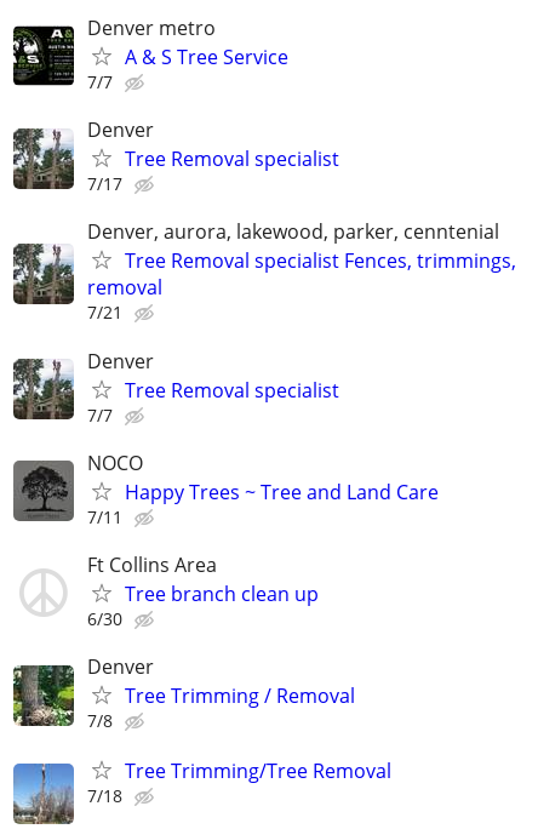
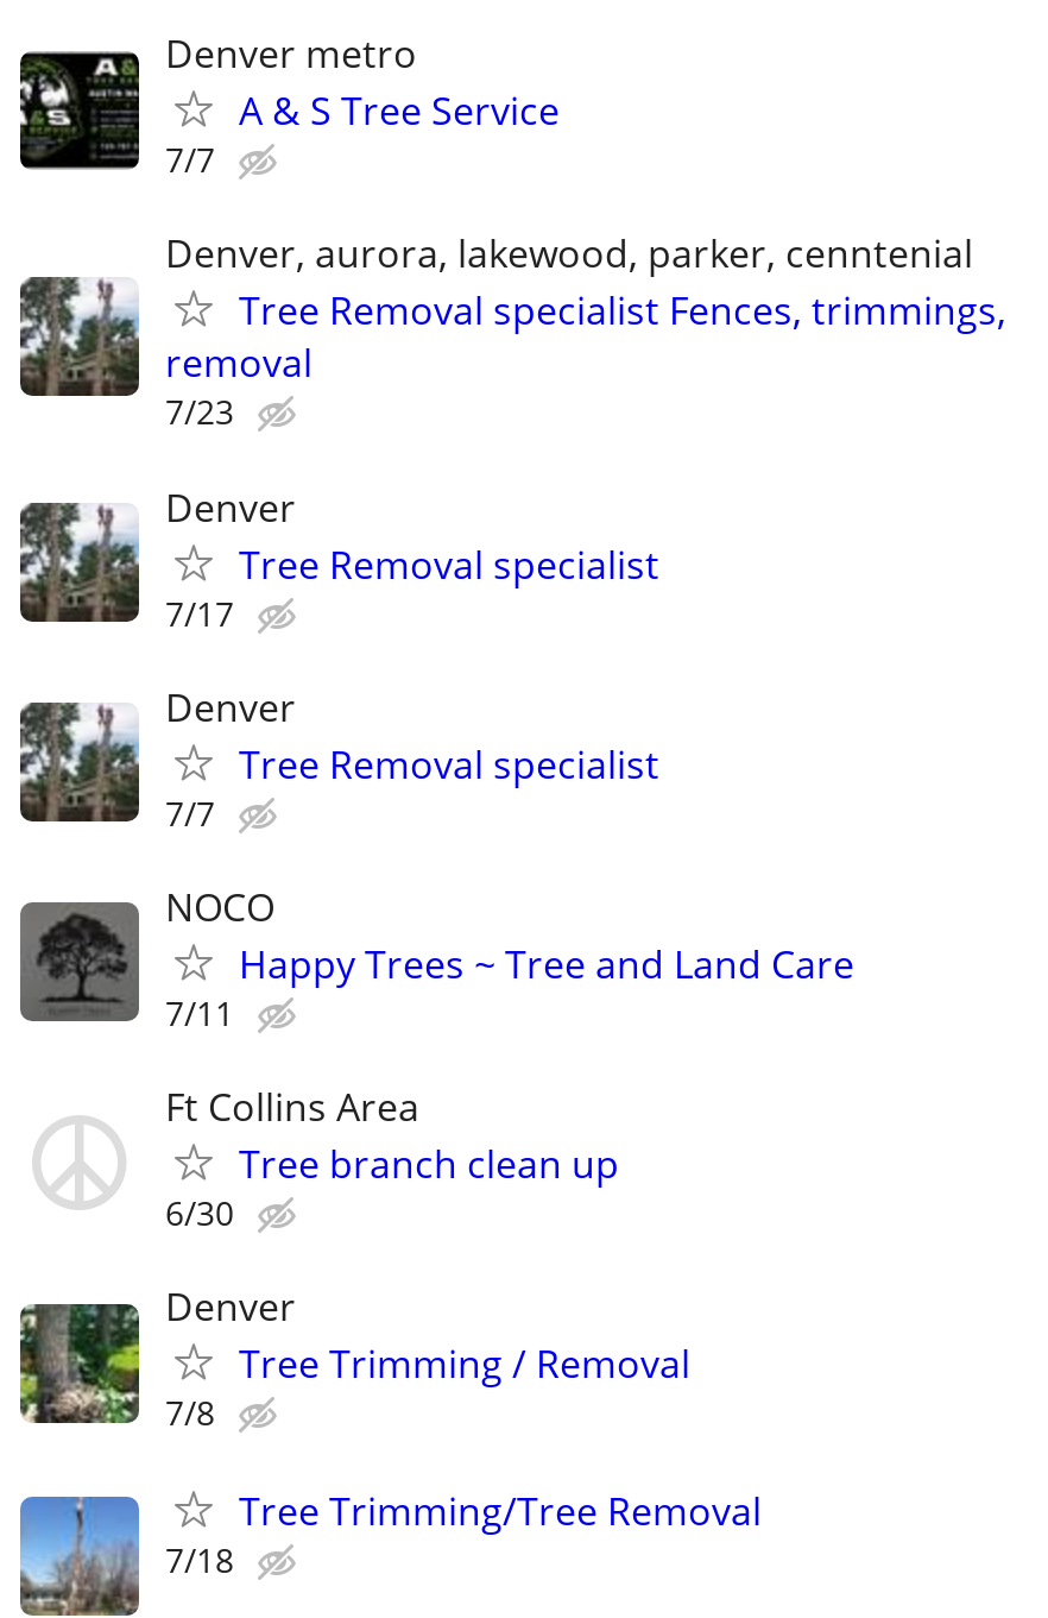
+ 7/23

moved down: [image] | Denver | Tree Removal specialist | 7/17

moved up: [image] | Denver, aurora, lakewood, parker, cenntenial | Tree Removal specialist Fences, trimmings, | removal

- 7/21
